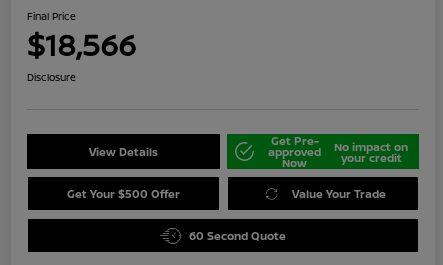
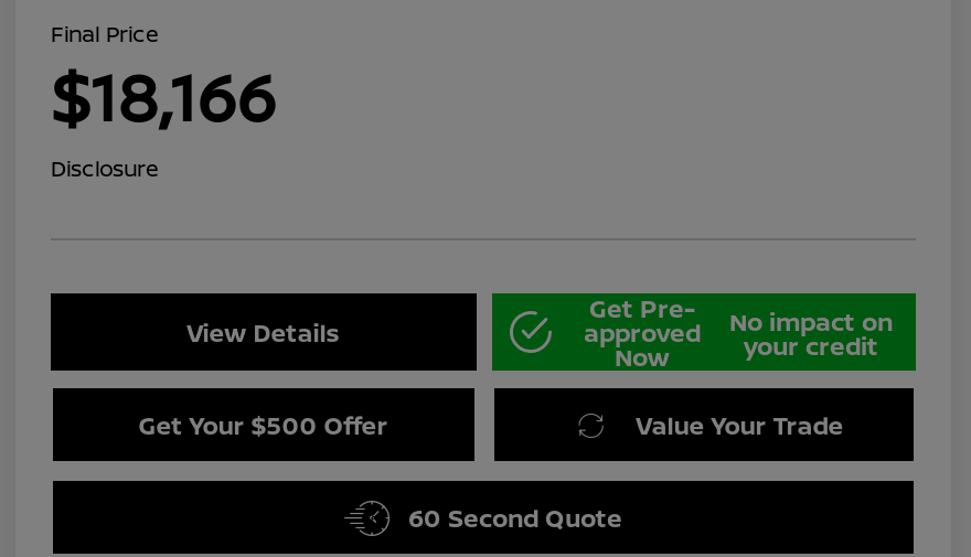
- $18,566
+ $18,166
